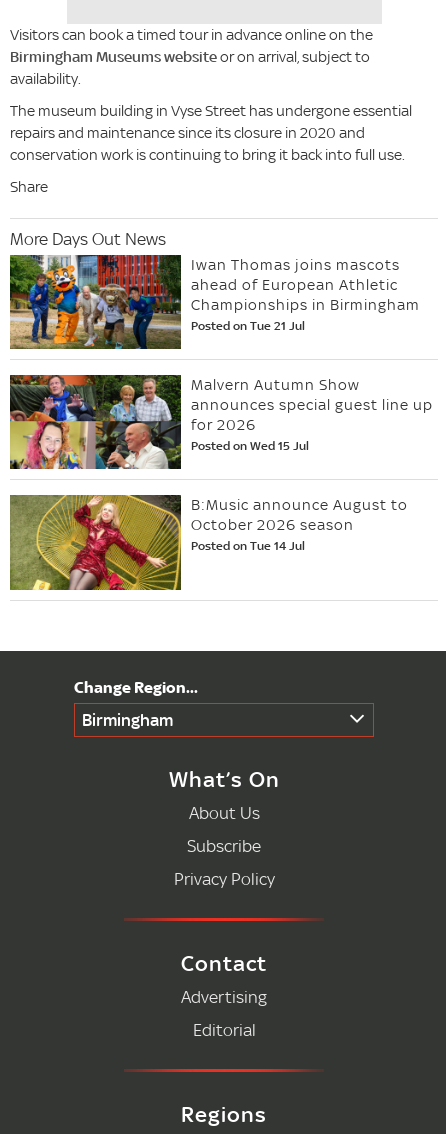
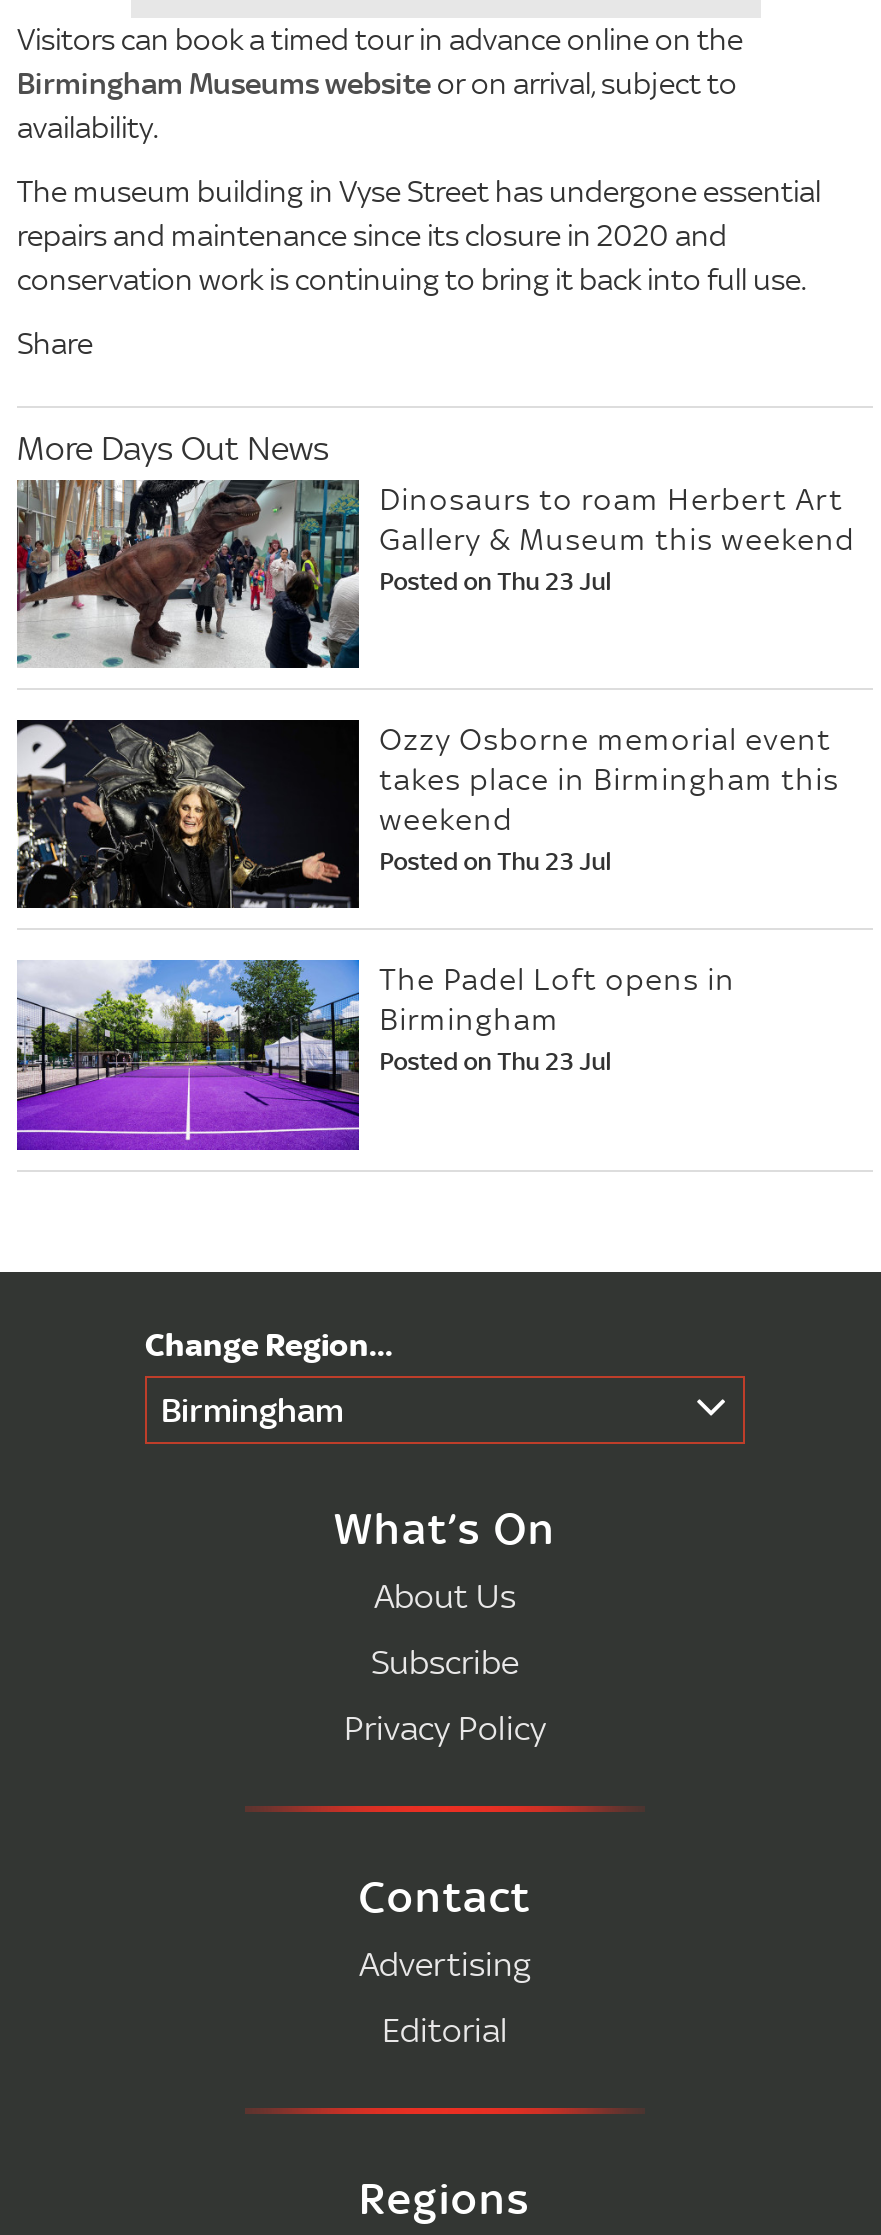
- [image]
- Iwan Thomas joins mascots
- ahead of European Athletic
- Championships in Birmingham
- Posted on Tue 21 Jul
+ [image]
+ Dinosaurs to roam Herbert Art
+ Gallery & Museum this weekend
+ Posted on Thu 23 Jul

- [image]
- Malvern Autumn Show
- announces special guest line up
- for 2026
- Posted on Wed 15 Jul
+ [image]
+ Ozzy Osborne memorial event
+ takes place in Birmingham this
+ weekend
+ Posted on Thu 23 Jul

- [image]
- B:Music announce August to
- October 2026 season
- Posted on Tue 14 Jul
+ [image]
+ The Padel Loft opens in
+ Birmingham
+ Posted on Thu 23 Jul
